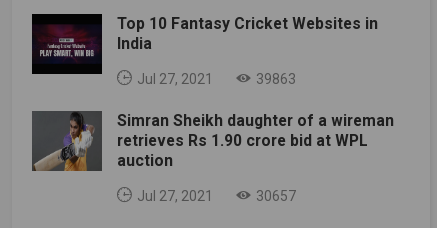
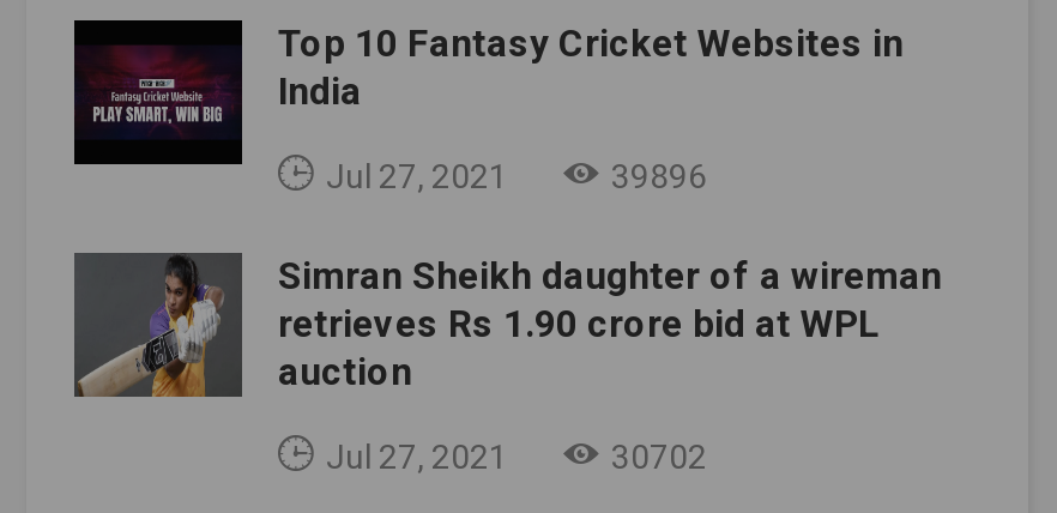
- 39863
+ 39896

- 30657
+ 30702
